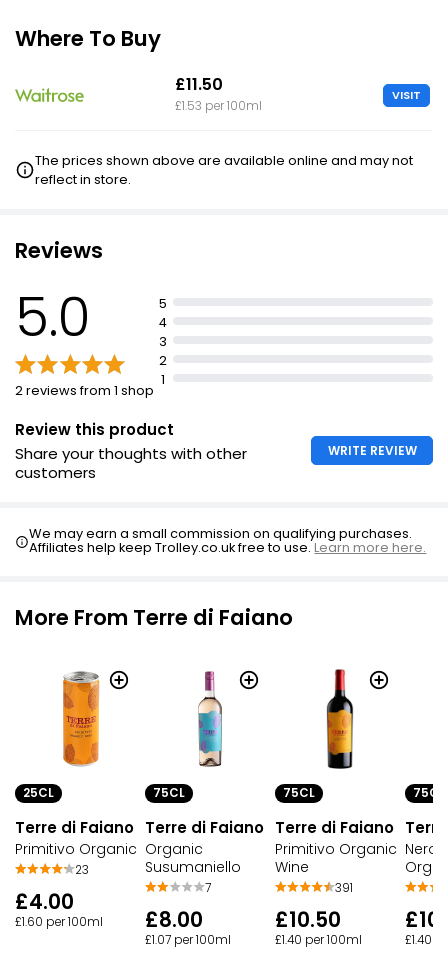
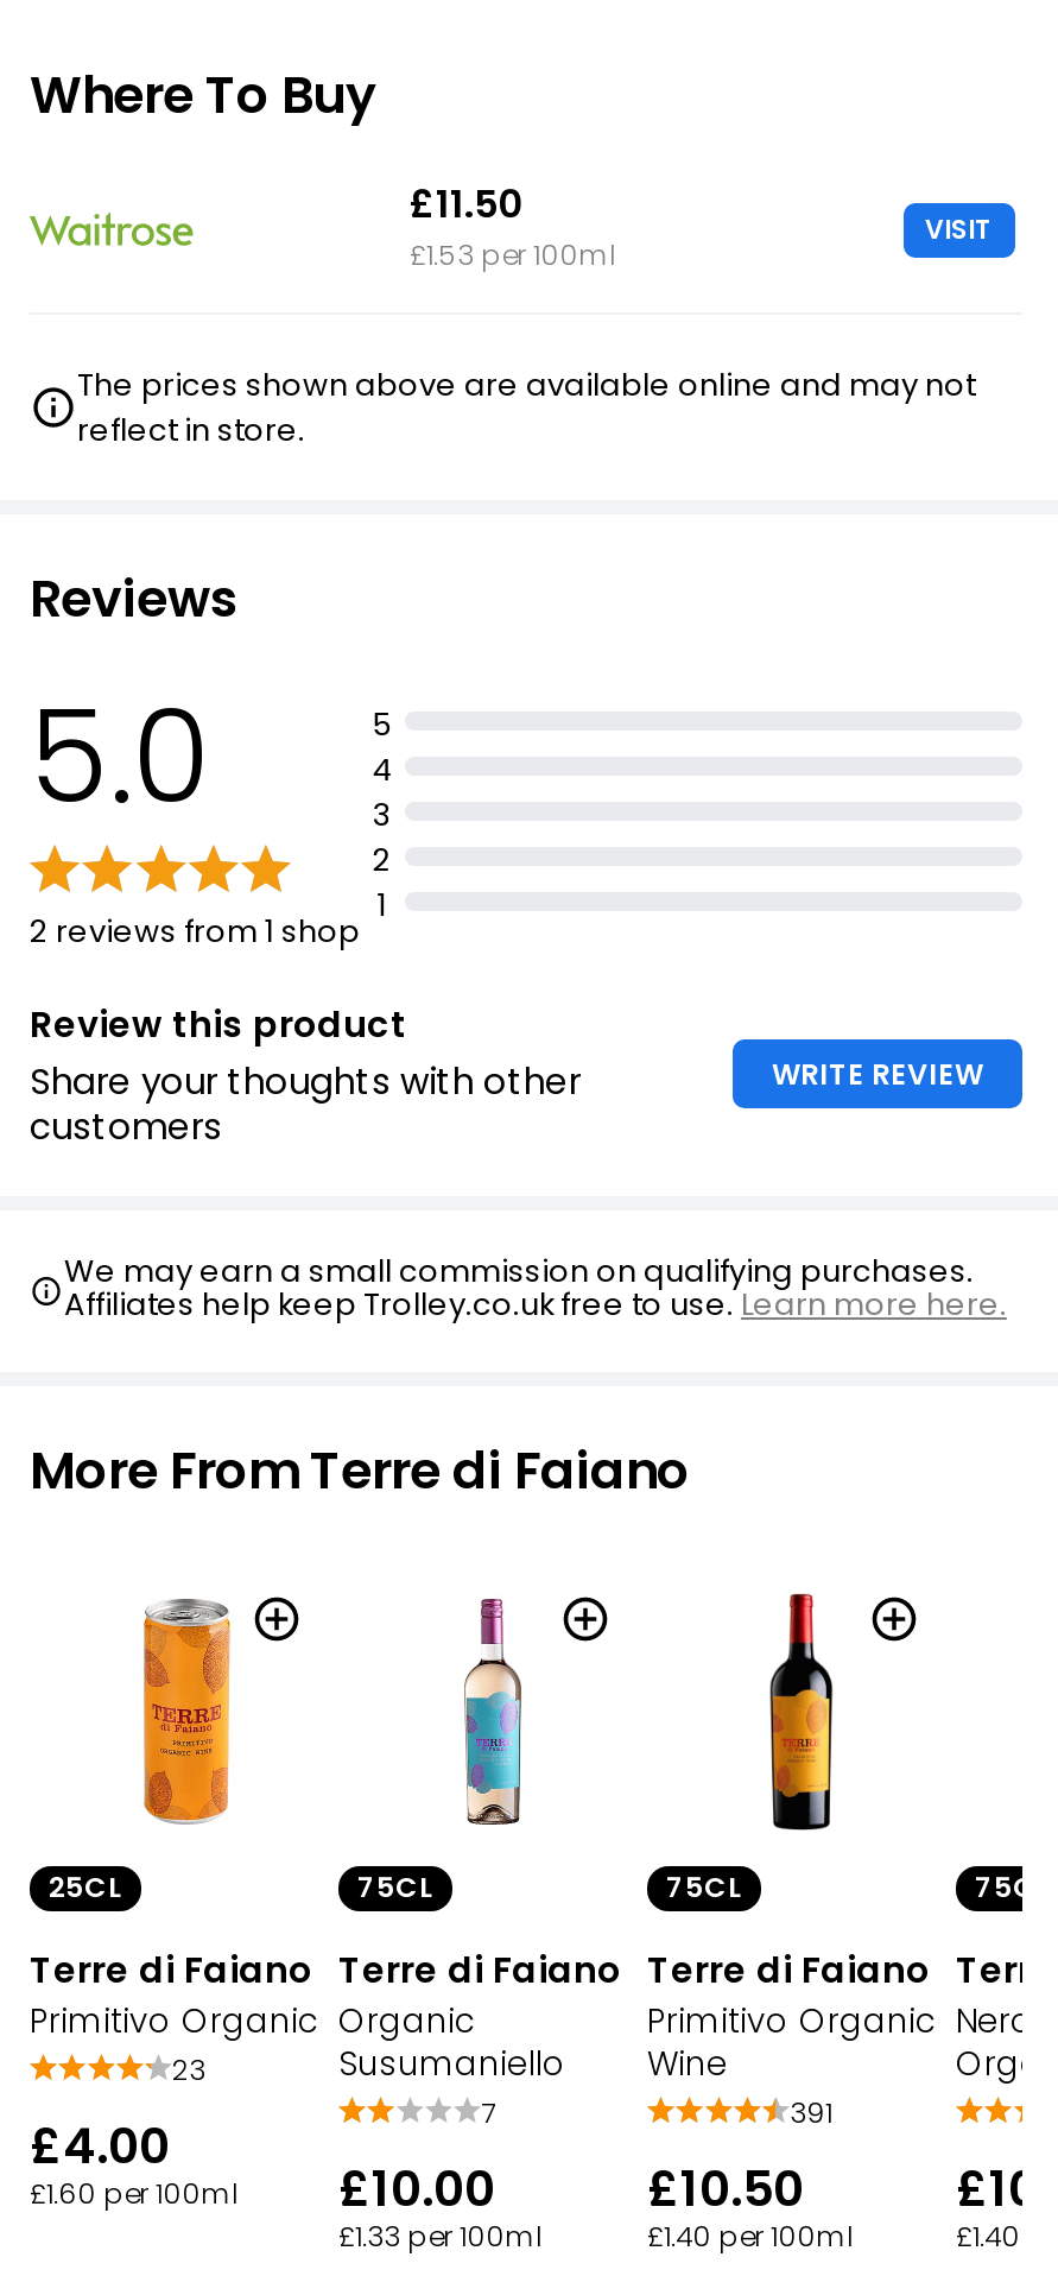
- £8.00
+ £10.00

- £1.07 per 100ml
+ £1.33 per 100ml
